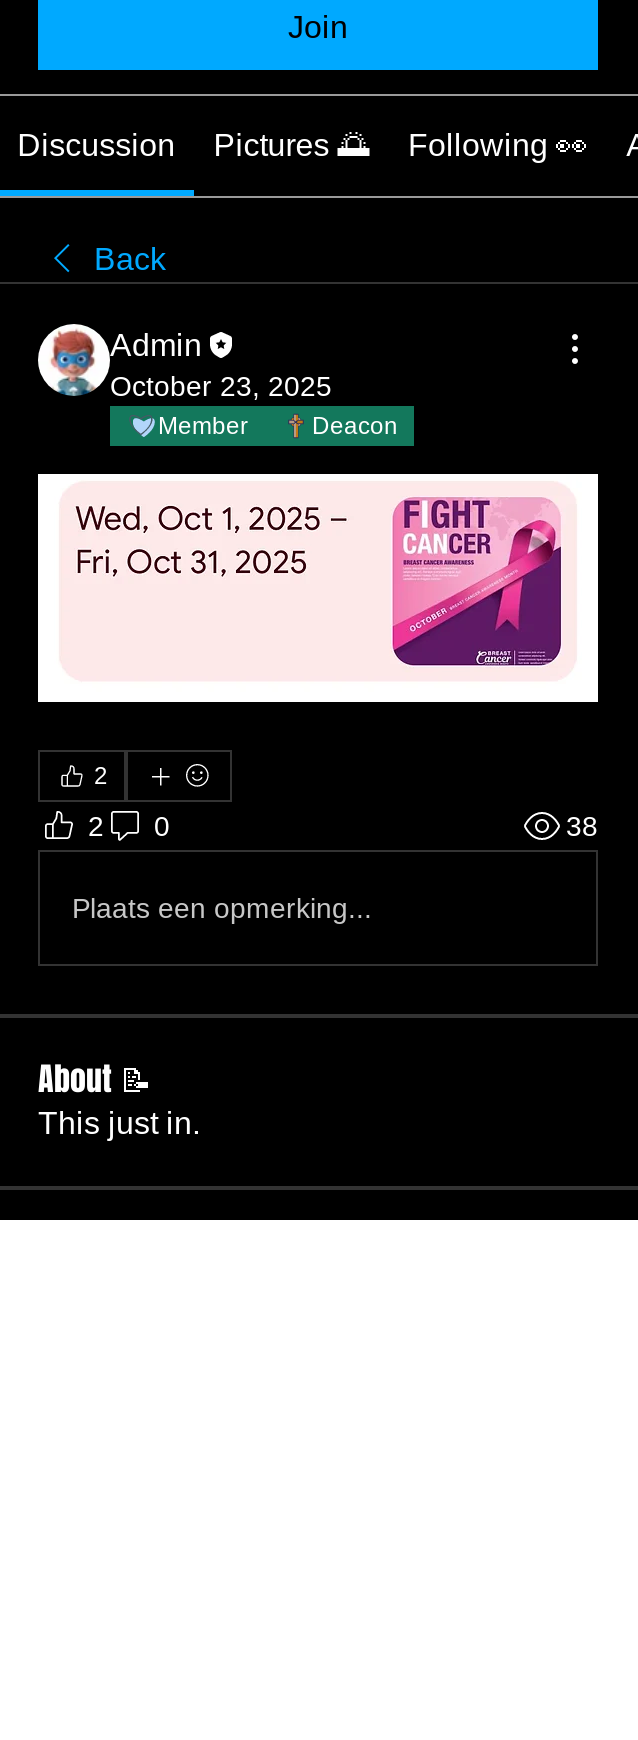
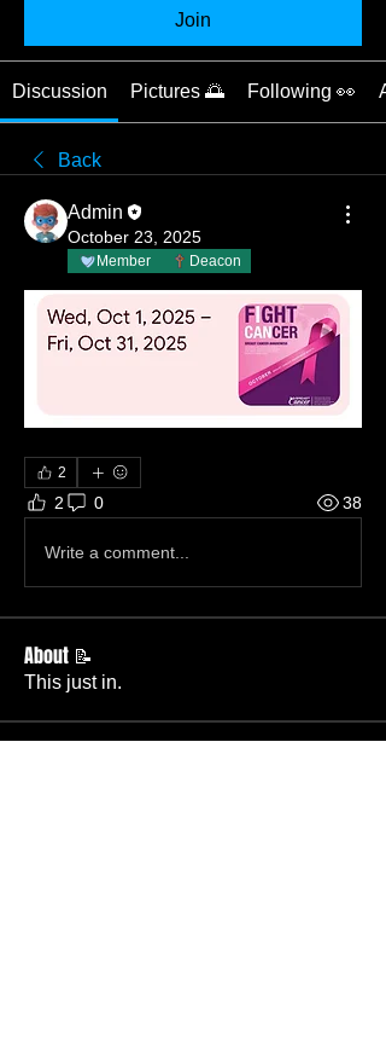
- Plaats een opmerking...
+ Write a comment...
